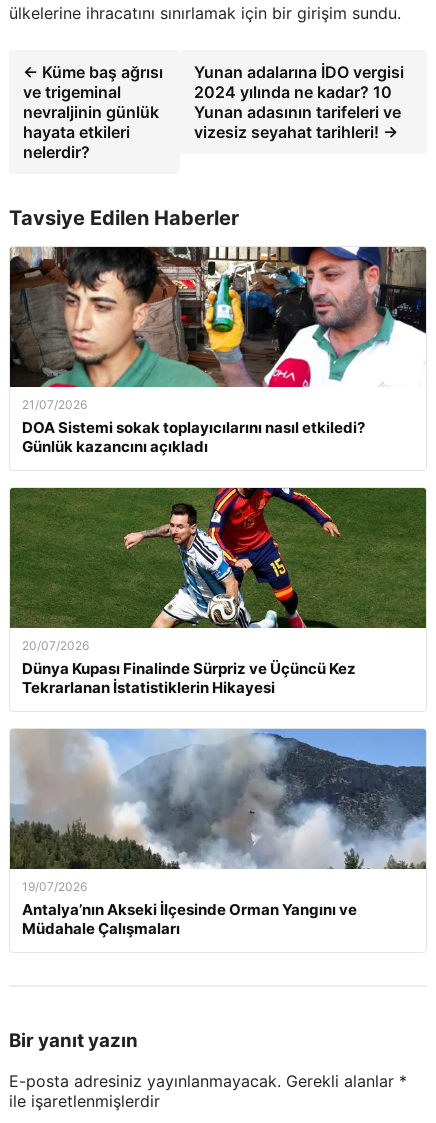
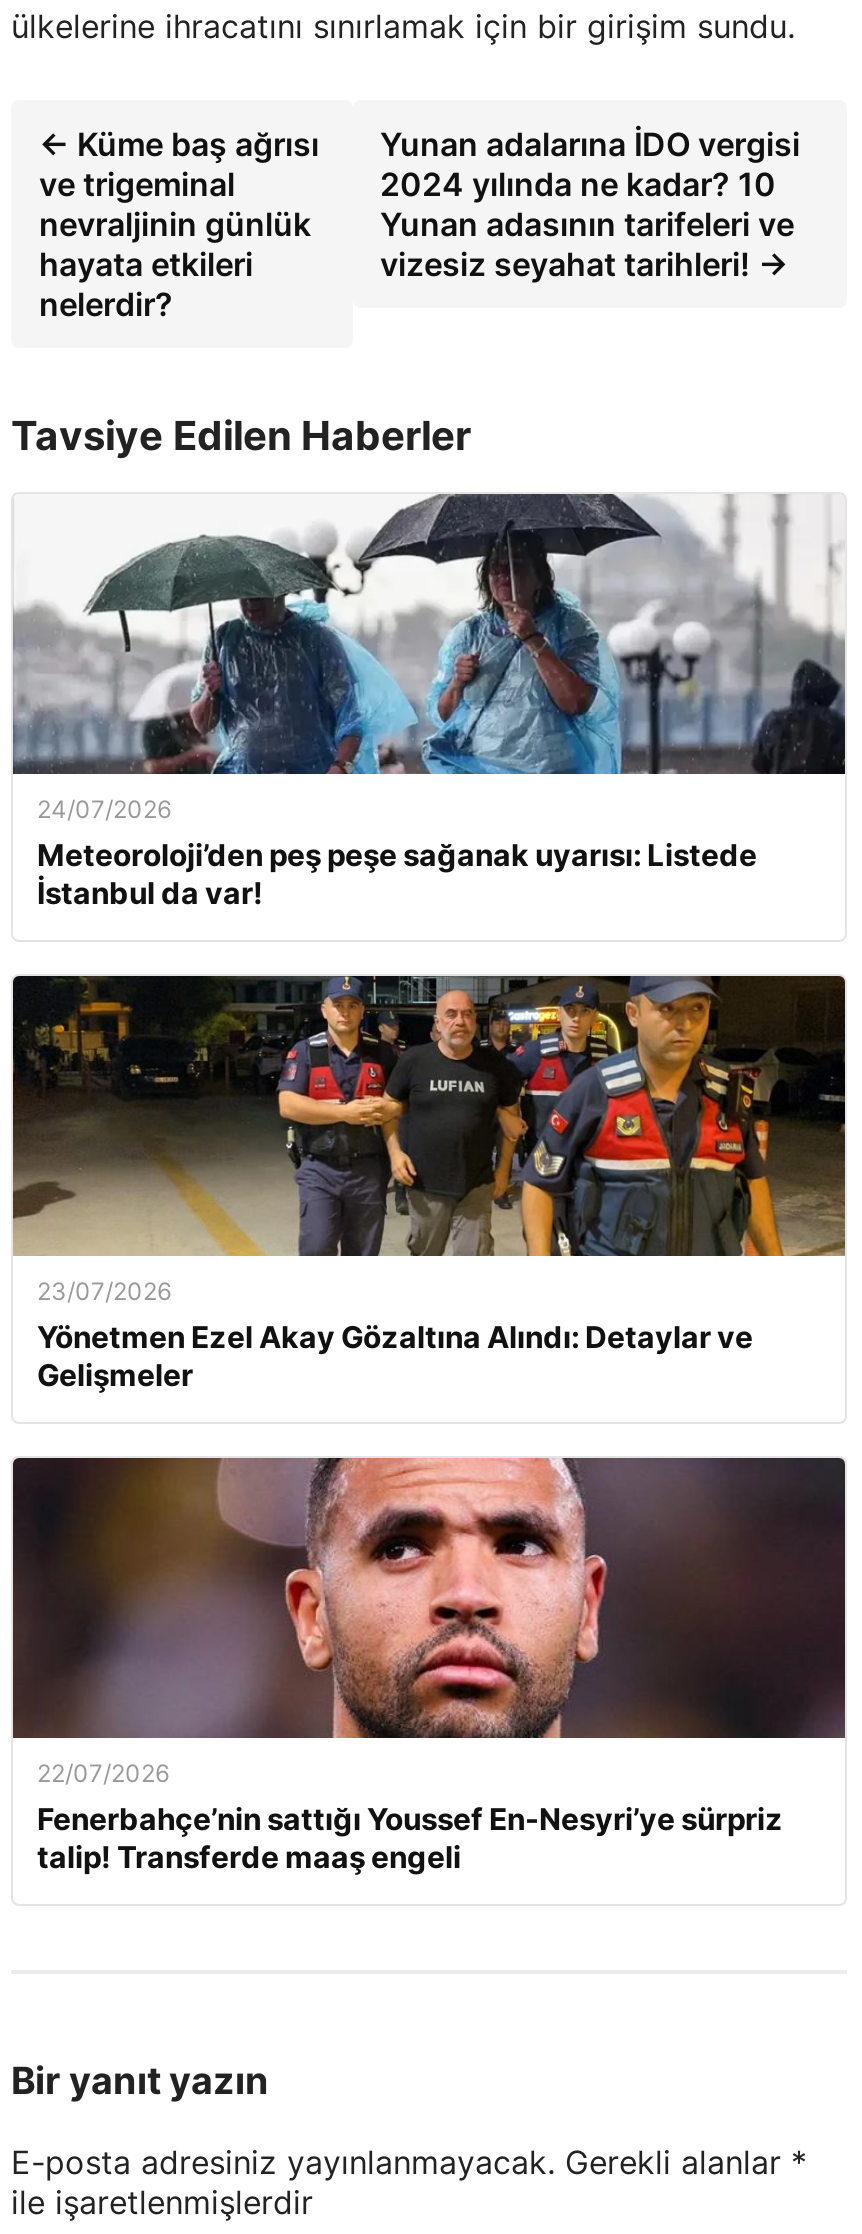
- [image]
- 21/07/2026
- DOA Sistemi sokak toplayıcılarını nasıl etkiledi?
- Günlük kazancını açıkladı
+ [image]
+ 24/07/2026
+ Meteoroloji’den peş peşe sağanak uyarısı: Listede
+ İstanbul da var!

- [image]
- 20/07/2026
- Dünya Kupası Finalinde Sürpriz ve Üçüncü Kez
- Tekrarlanan İstatistiklerin Hikayesi
+ [image]
+ 23/07/2026
+ Yönetmen Ezel Akay Gözaltına Alındı: Detaylar ve
+ Gelişmeler

- [image]
- 19/07/2026
- Antalya’nın Akseki İlçesinde Orman Yangını ve
- Müdahale Çalışmaları
+ [image]
+ 22/07/2026
+ Fenerbahçe’nin sattığı Youssef En-Nesyri’ye sürpriz
+ talip! Transferde maaş engeli
